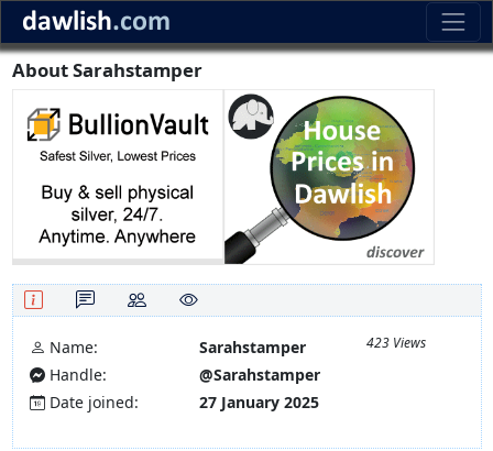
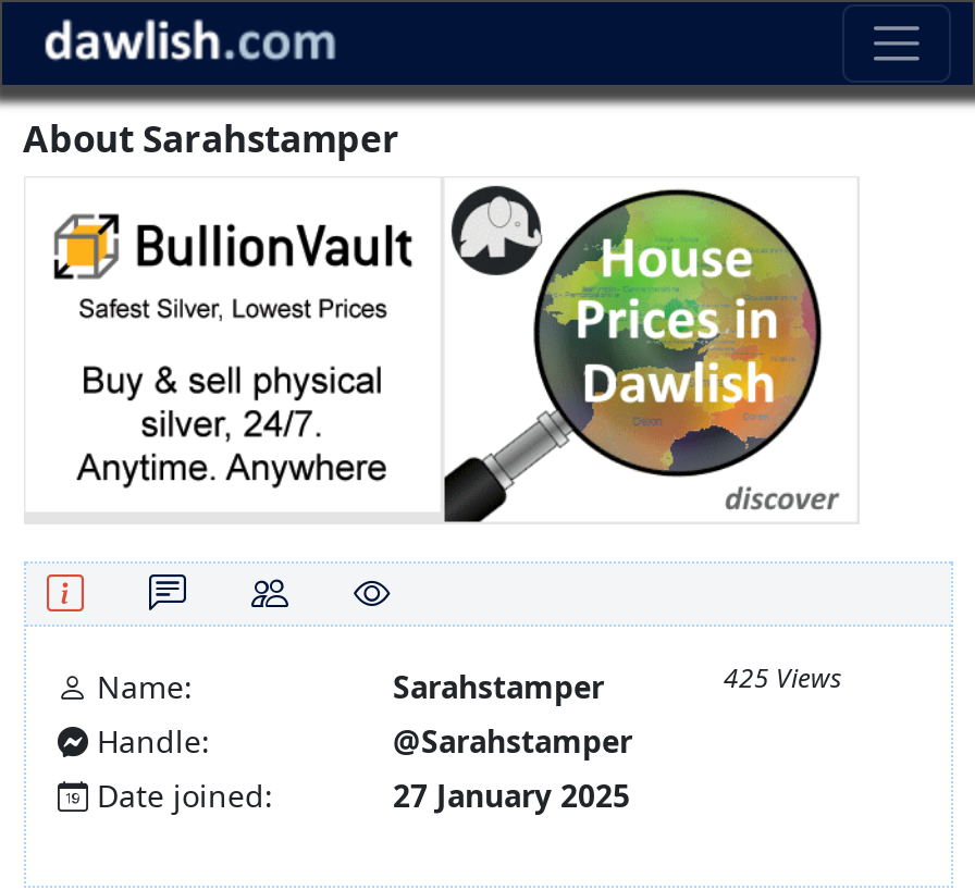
- 423 Views
+ 425 Views
